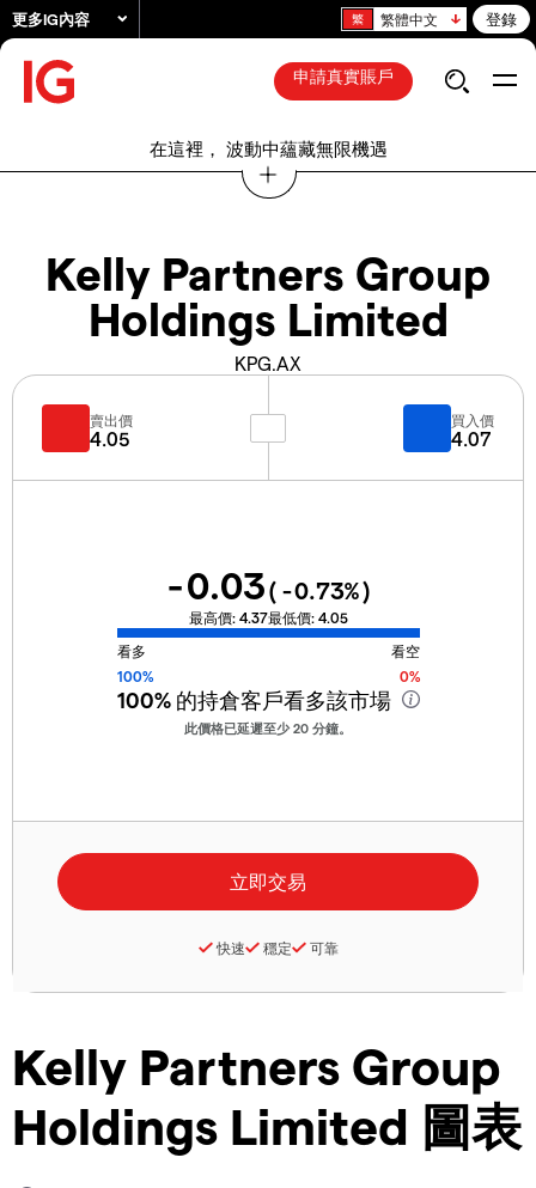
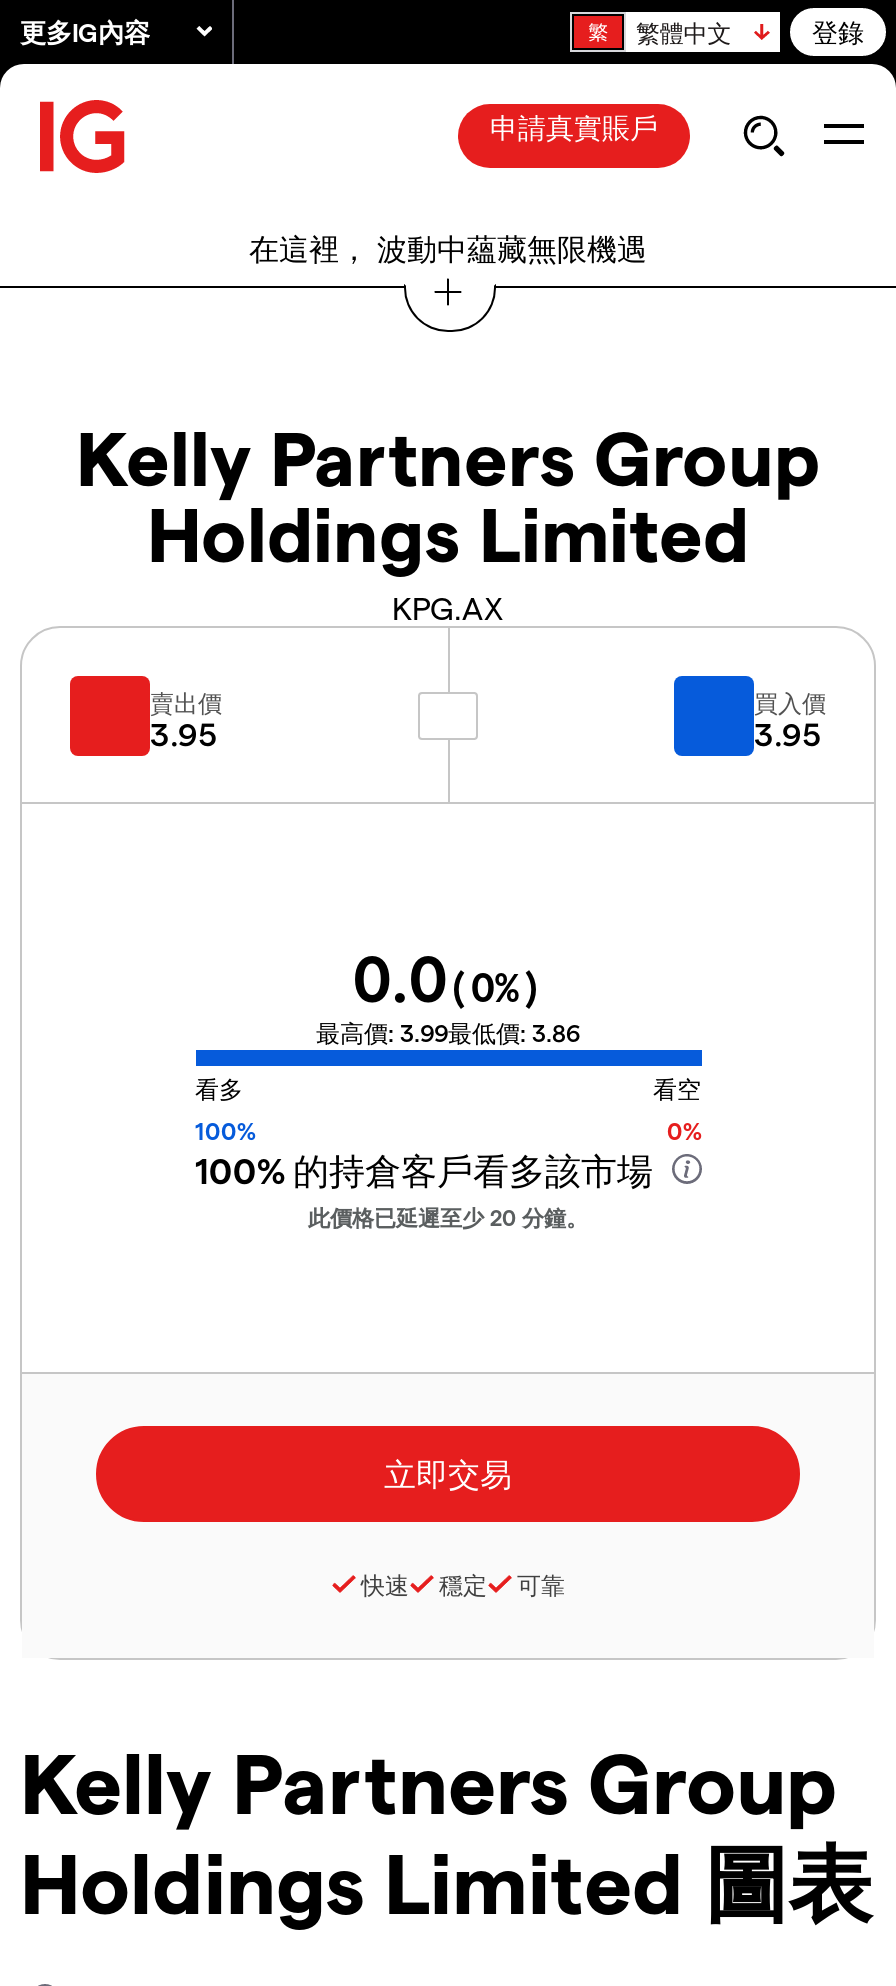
- 4.05
+ 3.95

- 4.07
+ 3.95

- -0.03(-0.73%)
+ 0.0(0%)

- 最高價: 4.37最低價: 4.05
+ 最高價: 3.99最低價: 3.86
